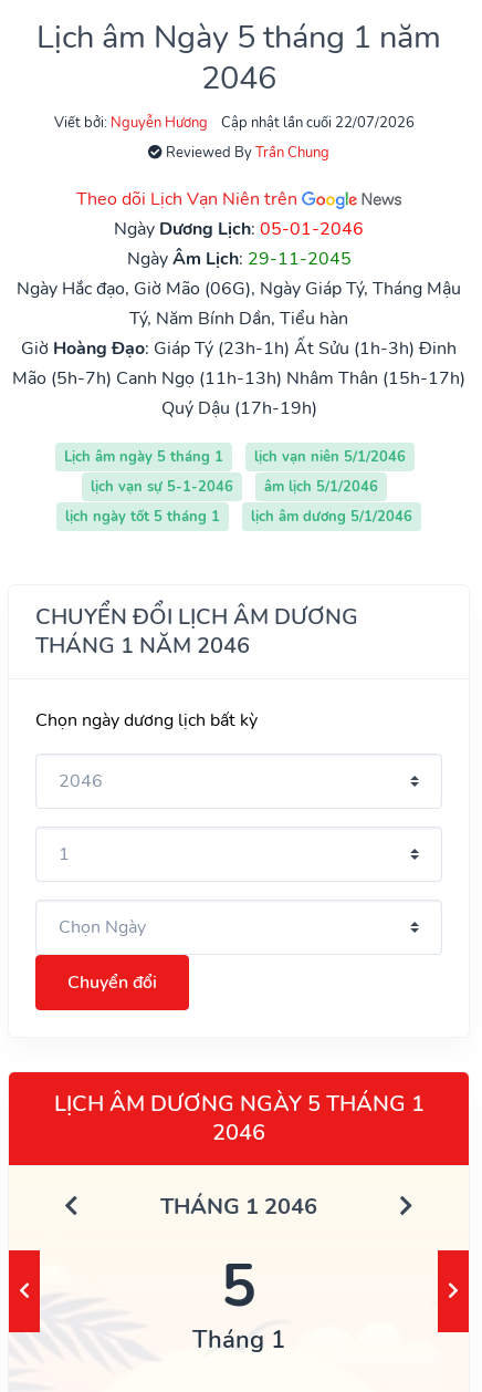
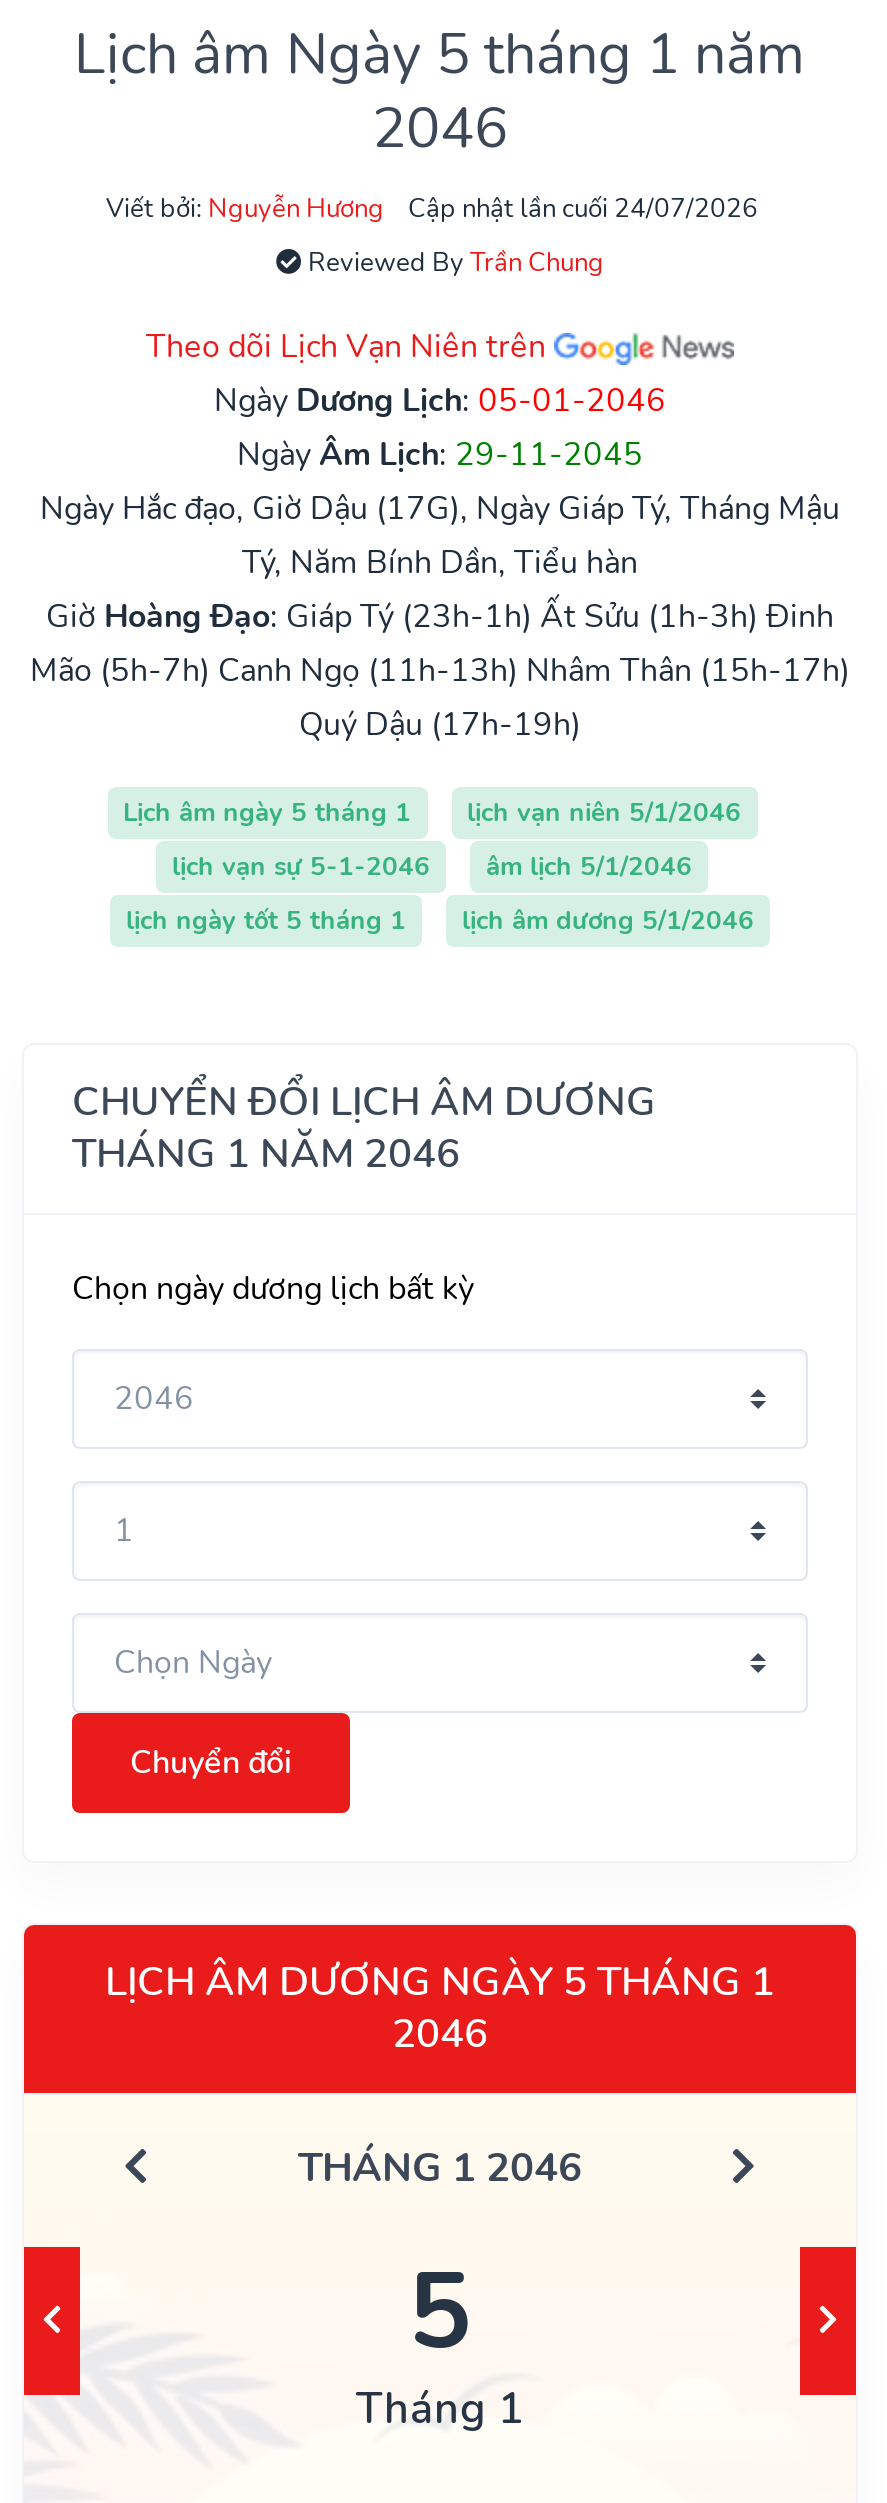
- Cập nhật lần cuối 22/07/2026
+ Cập nhật lần cuối 24/07/2026

- Ngày Hắc đạo, Giờ Mão (06G), Ngày Giáp Tý, Tháng Mậu
+ Ngày Hắc đạo, Giờ Dậu (17G), Ngày Giáp Tý, Tháng Mậu
